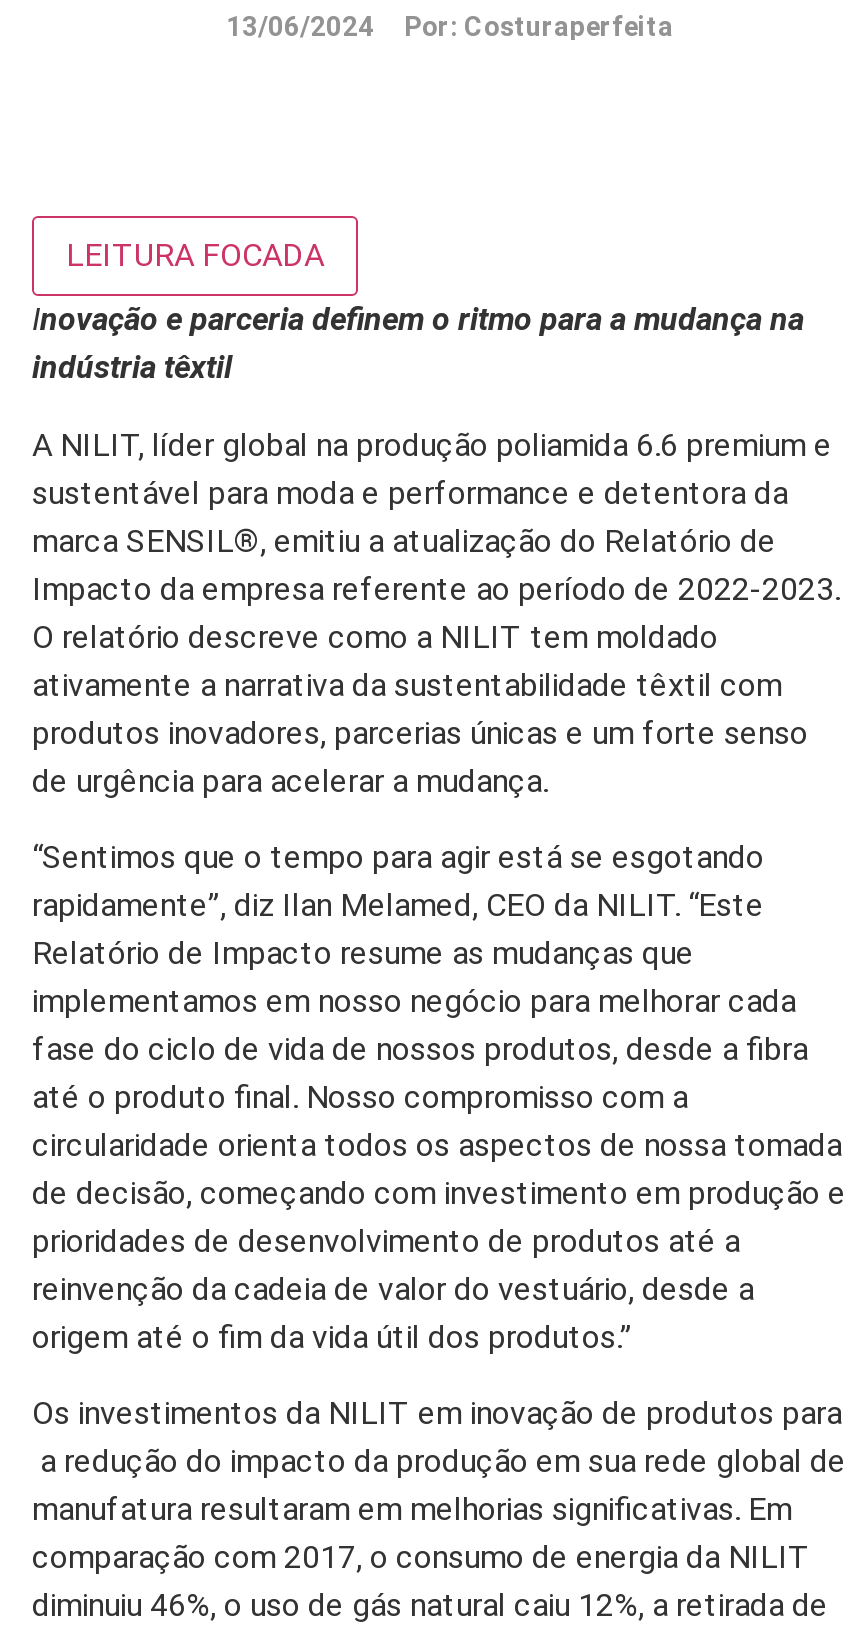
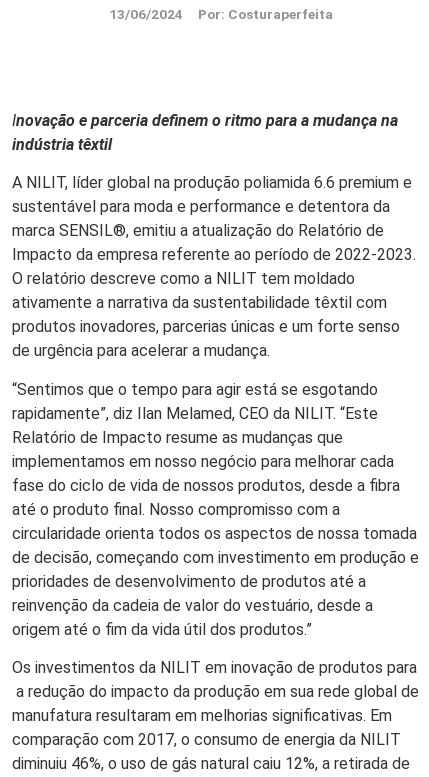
- LEITURA FOCADA
